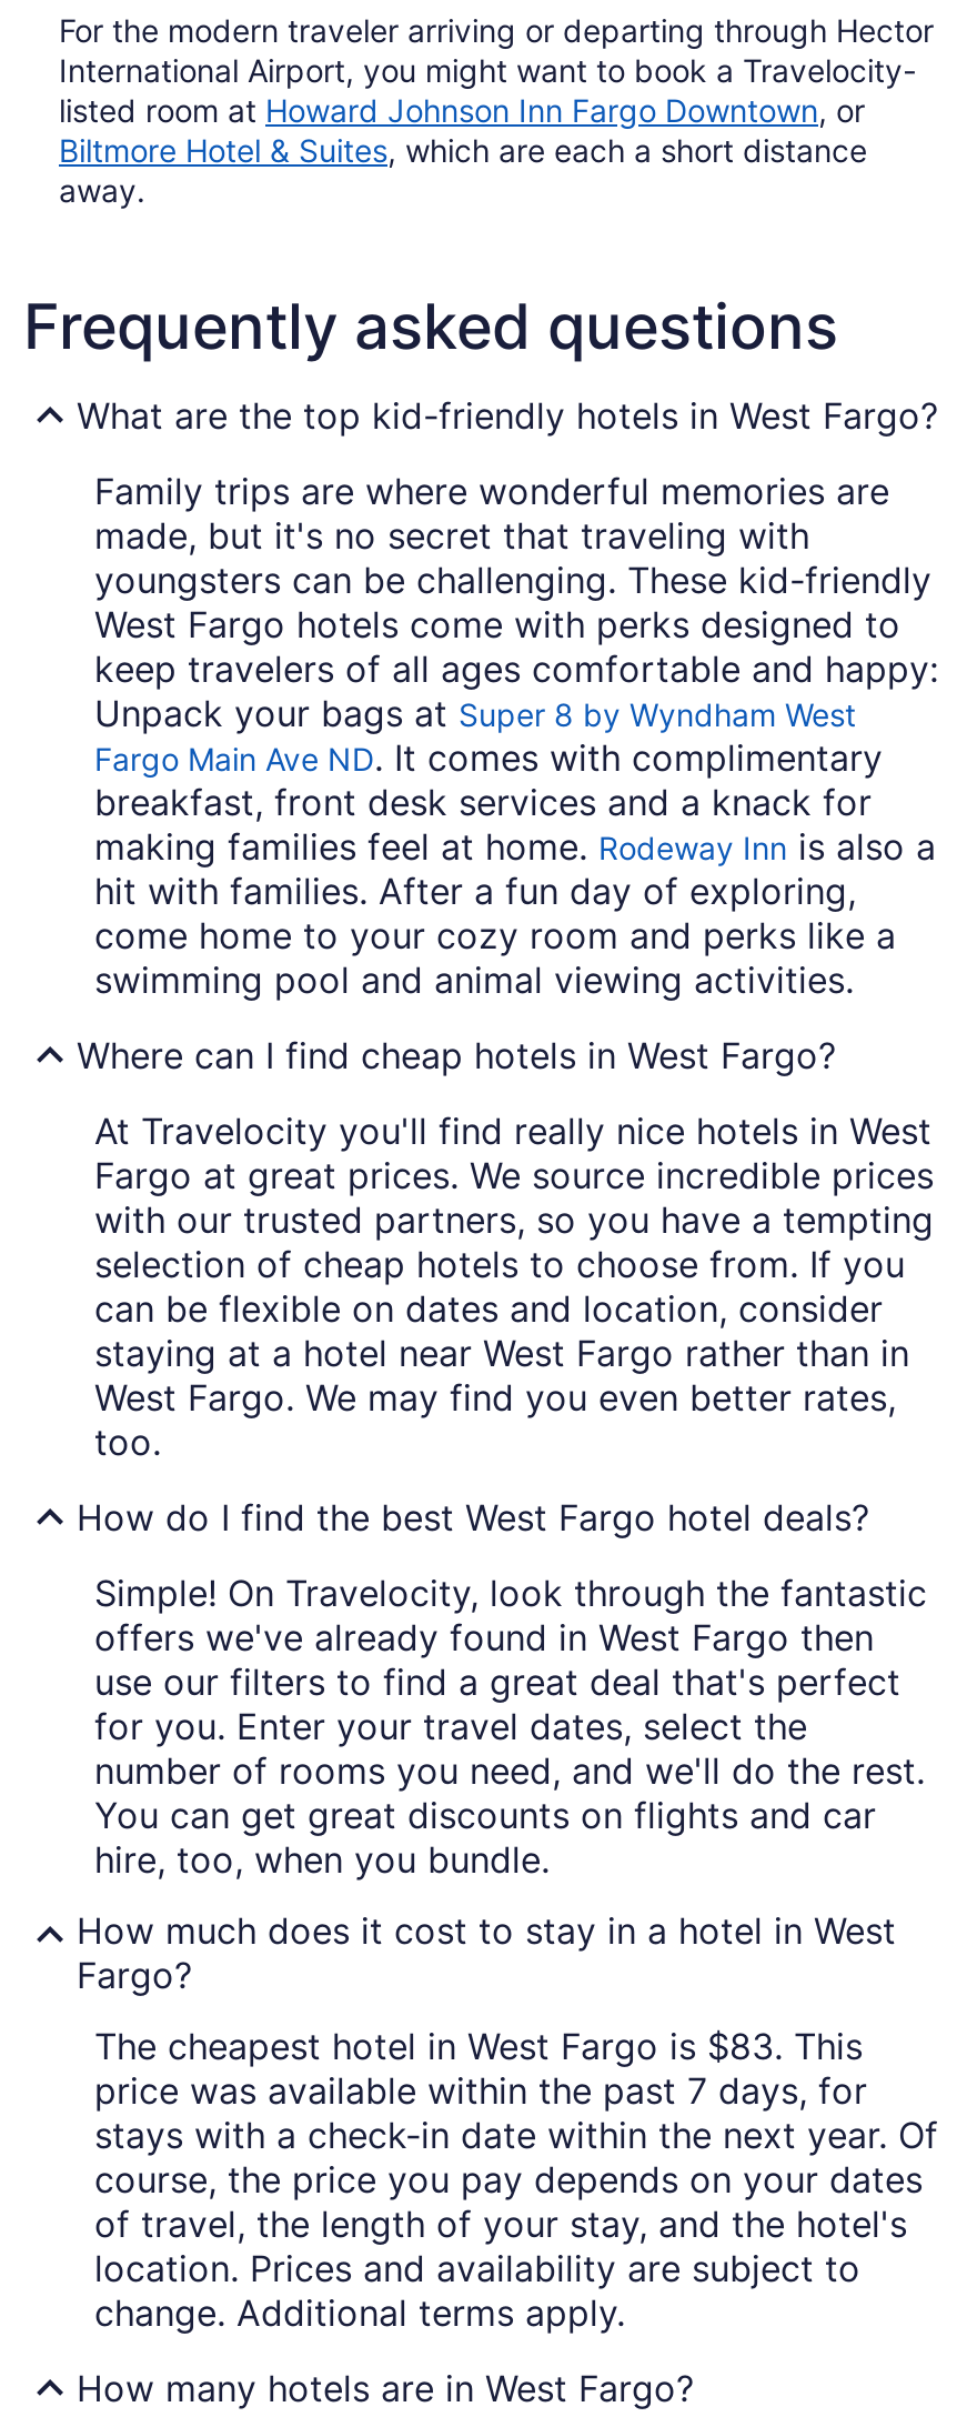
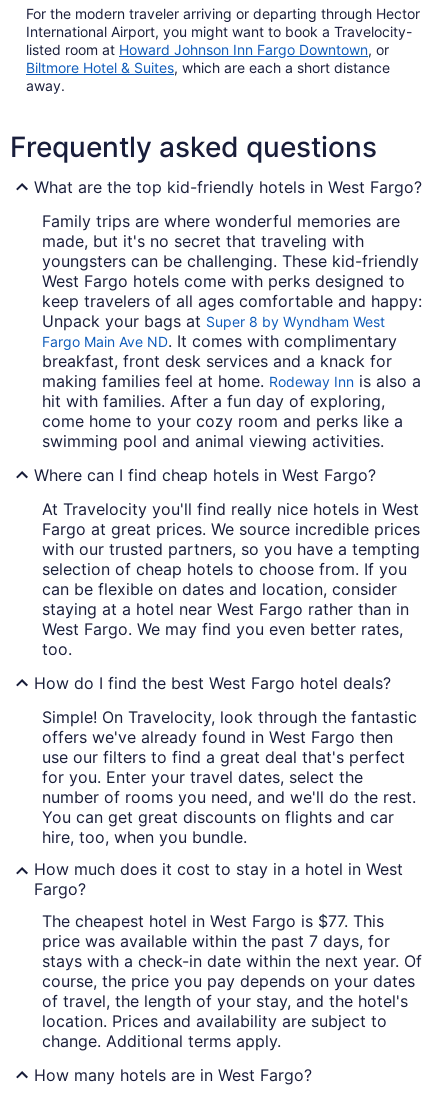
- The cheapest hotel in West Fargo is $83. This
+ The cheapest hotel in West Fargo is $77. This
